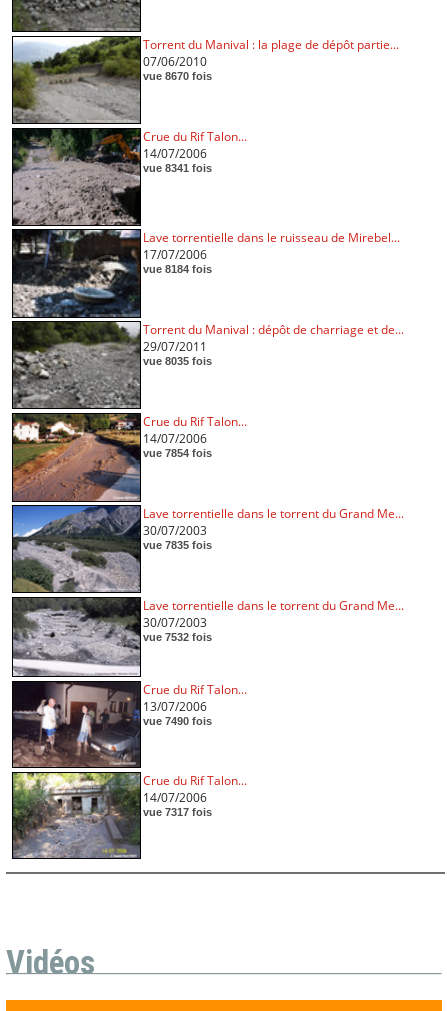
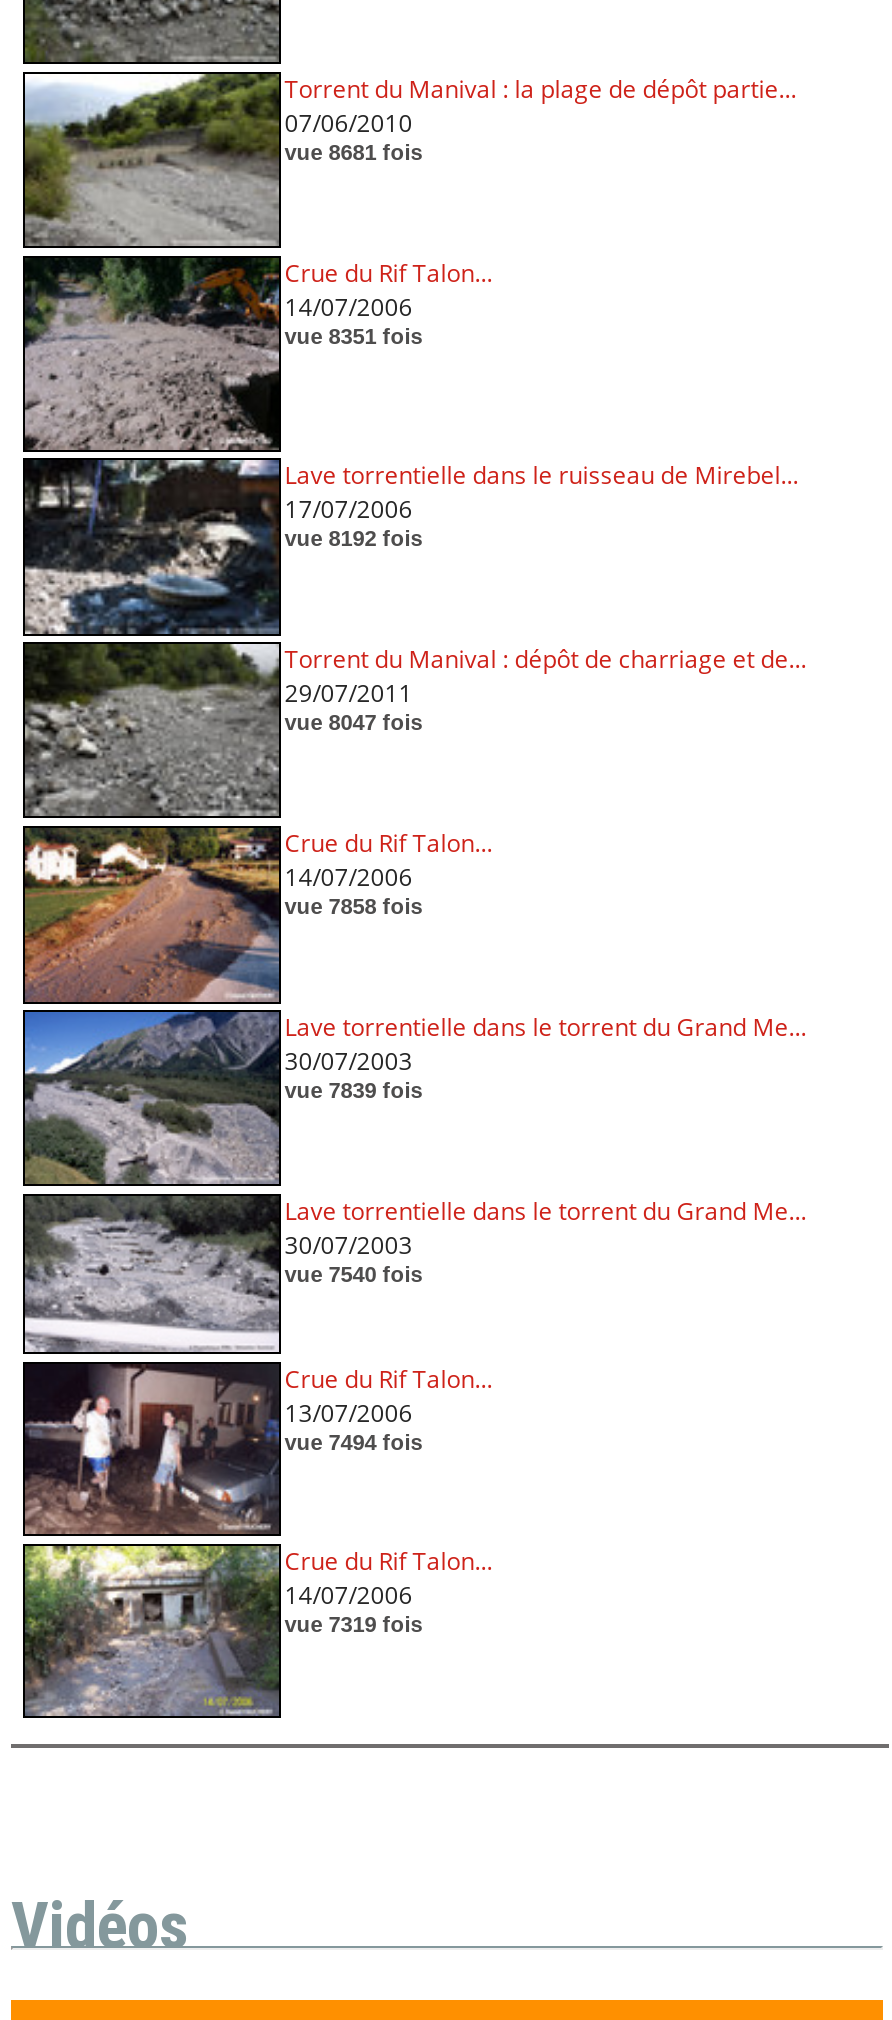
- vue 8670 fois
+ vue 8681 fois

- vue 8341 fois
+ vue 8351 fois

- vue 8184 fois
+ vue 8192 fois

- vue 8035 fois
+ vue 8047 fois

- vue 7854 fois
+ vue 7858 fois

- vue 7835 fois
+ vue 7839 fois

- vue 7532 fois
+ vue 7540 fois

- vue 7490 fois
+ vue 7494 fois

- vue 7317 fois
+ vue 7319 fois
